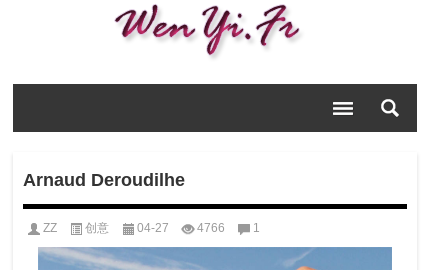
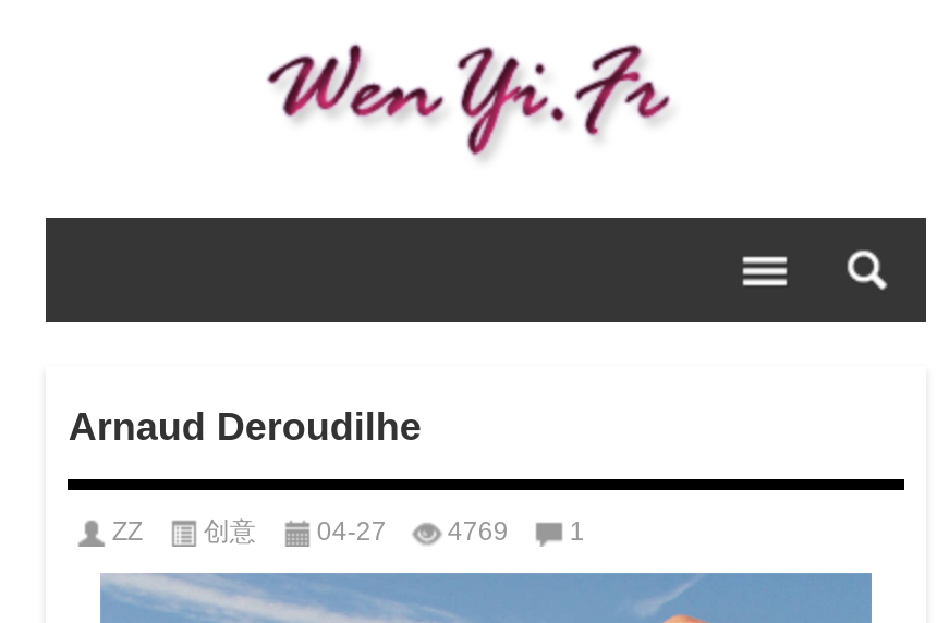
- ZZ 创意 04-27 4766 1
+ ZZ 创意 04-27 4769 1
